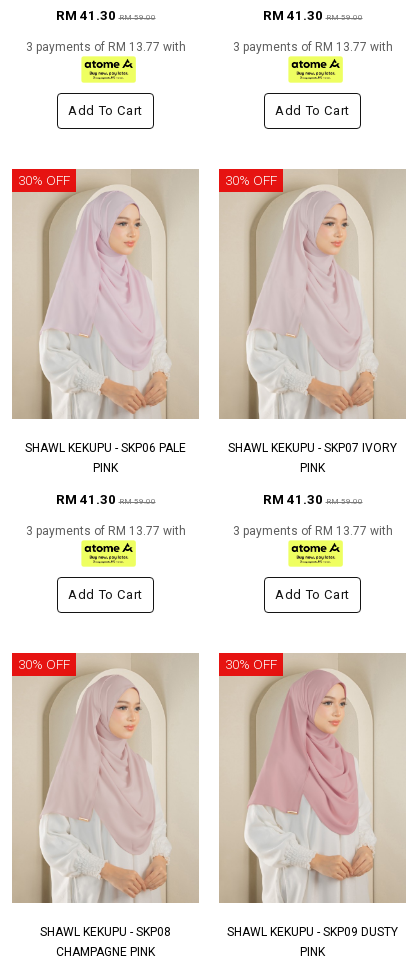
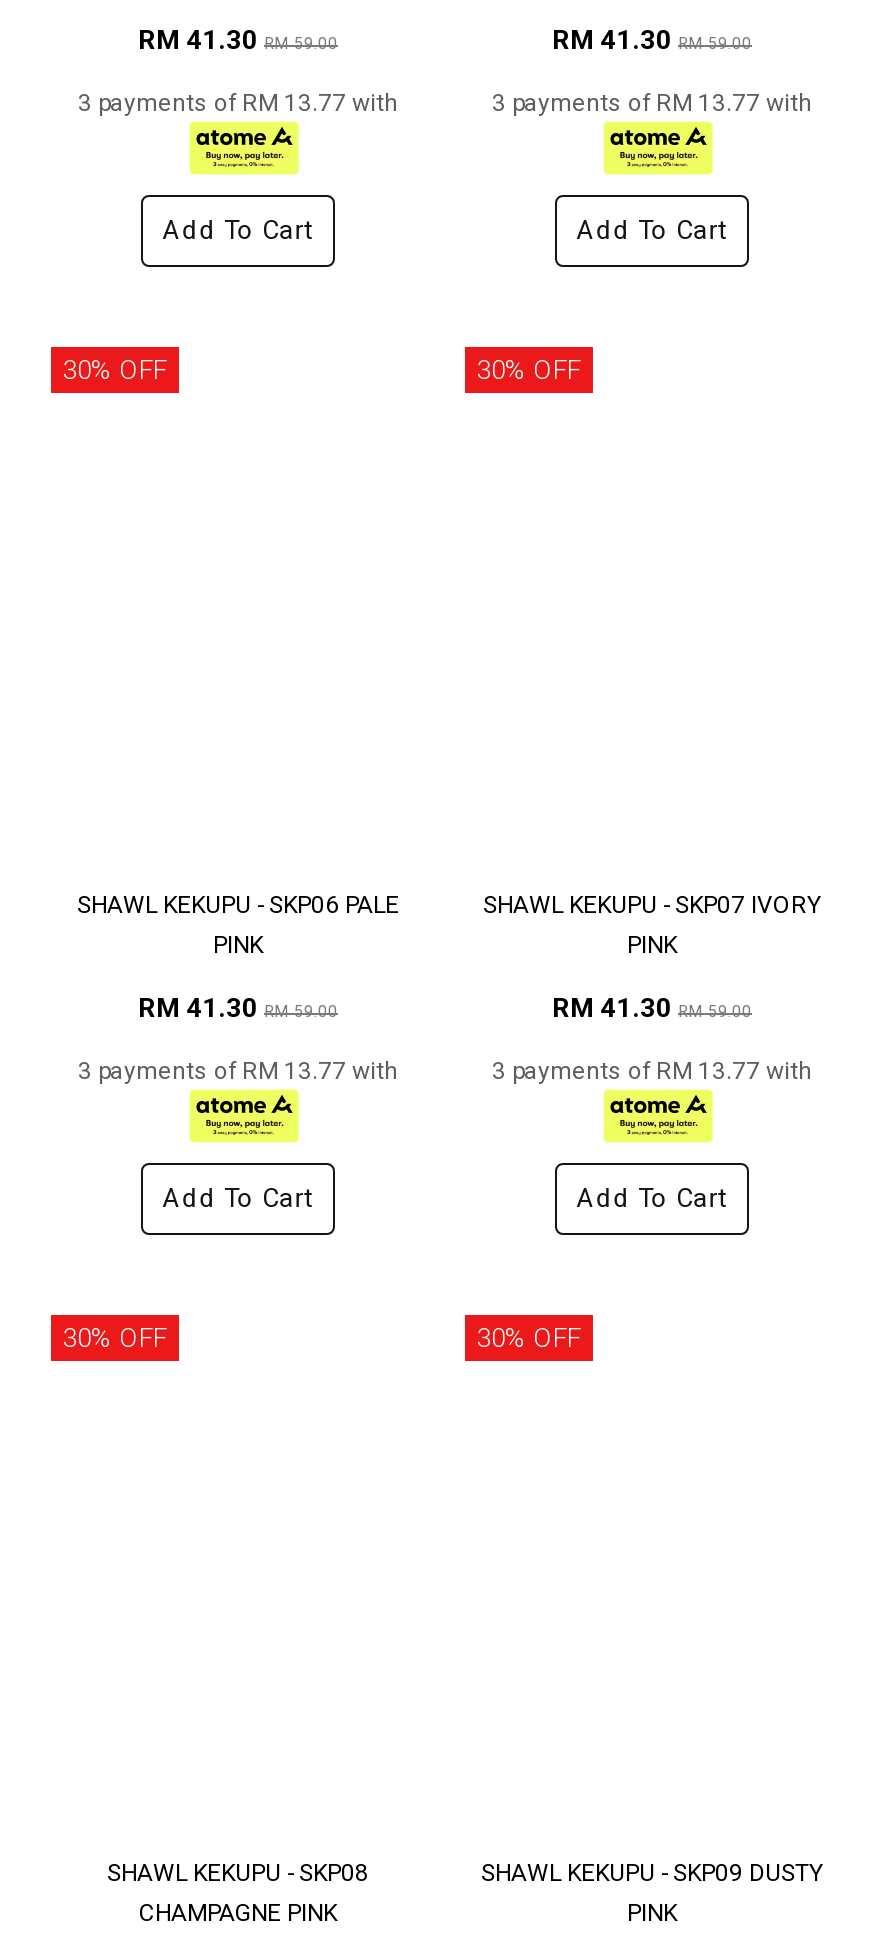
- [image]

- [image]

- [image]

- [image]
